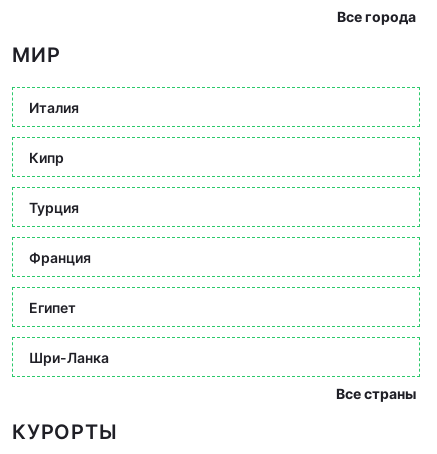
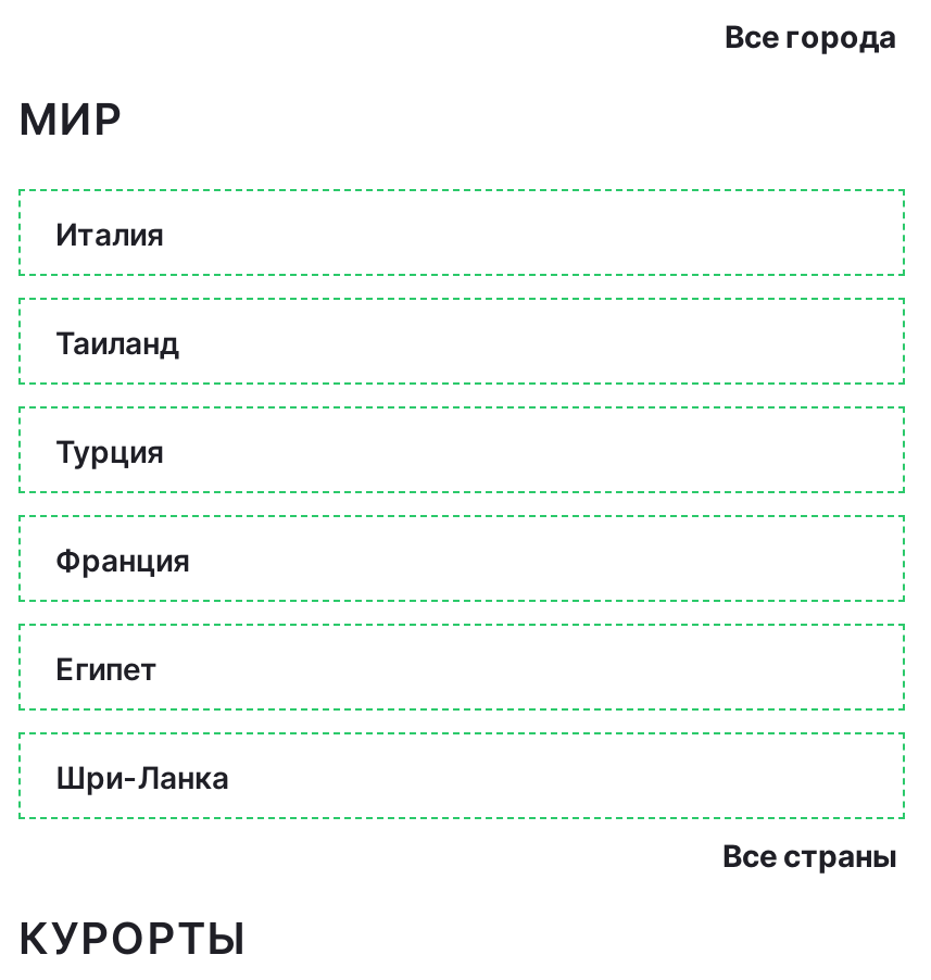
- Кипр
+ Таиланд
